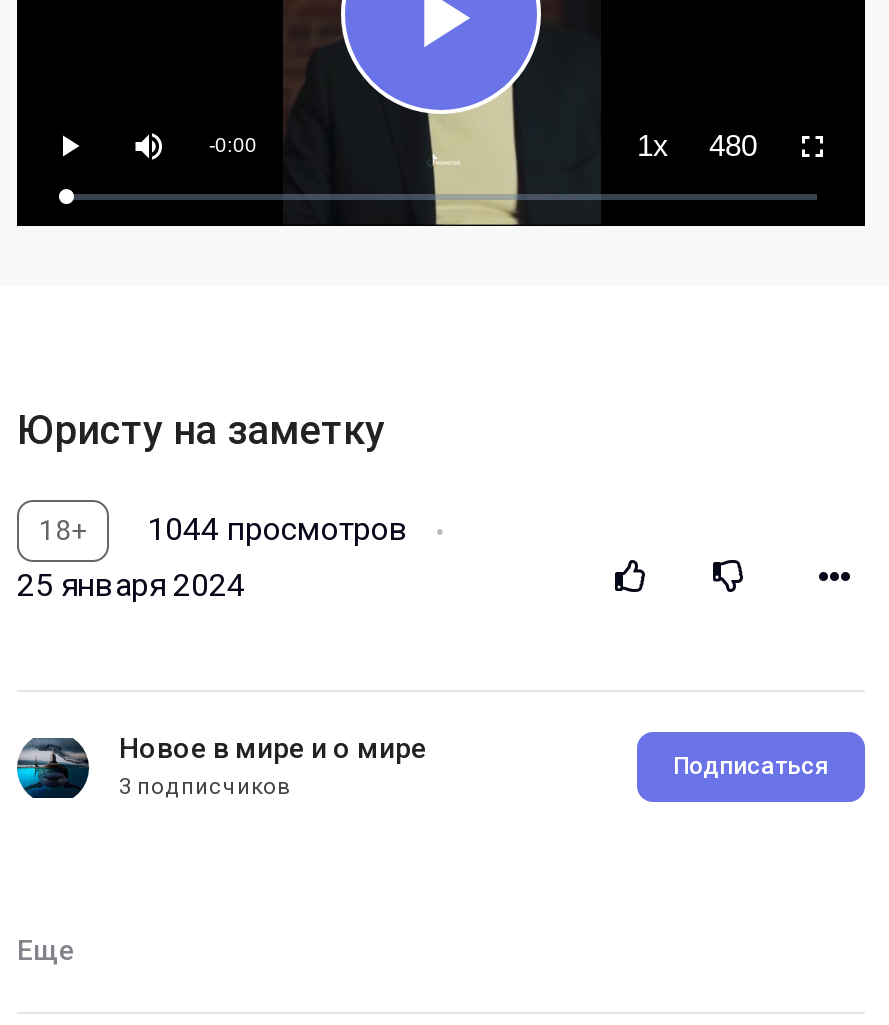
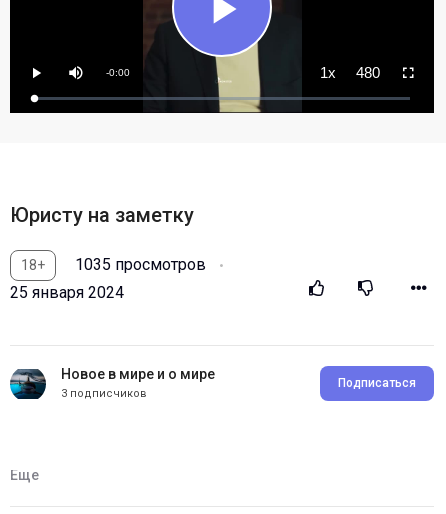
- 18+ 1044 просмотров
+ 18+ 1035 просмотров
